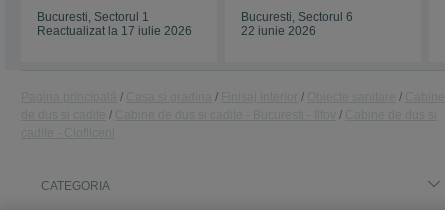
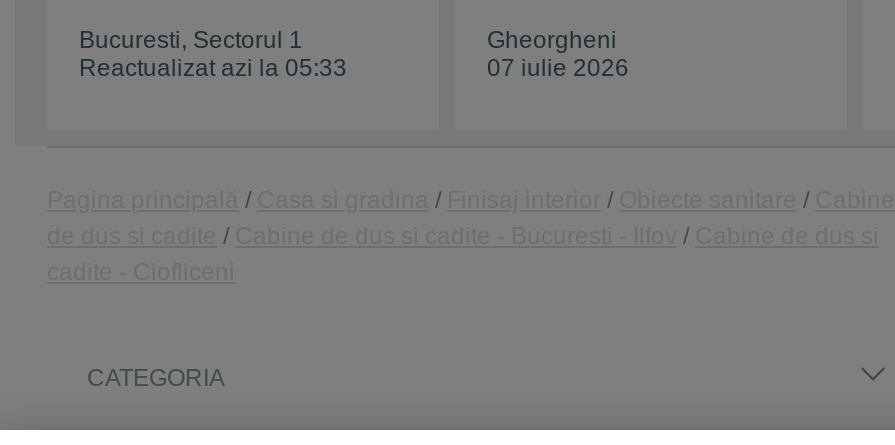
- Bucuresti, Sectorul 6
- 22 iunie 2026
+ Gheorgheni
+ 07 iulie 2026

- Reactualizat la 17 iulie 2026
+ Reactualizat azi la 05:33
